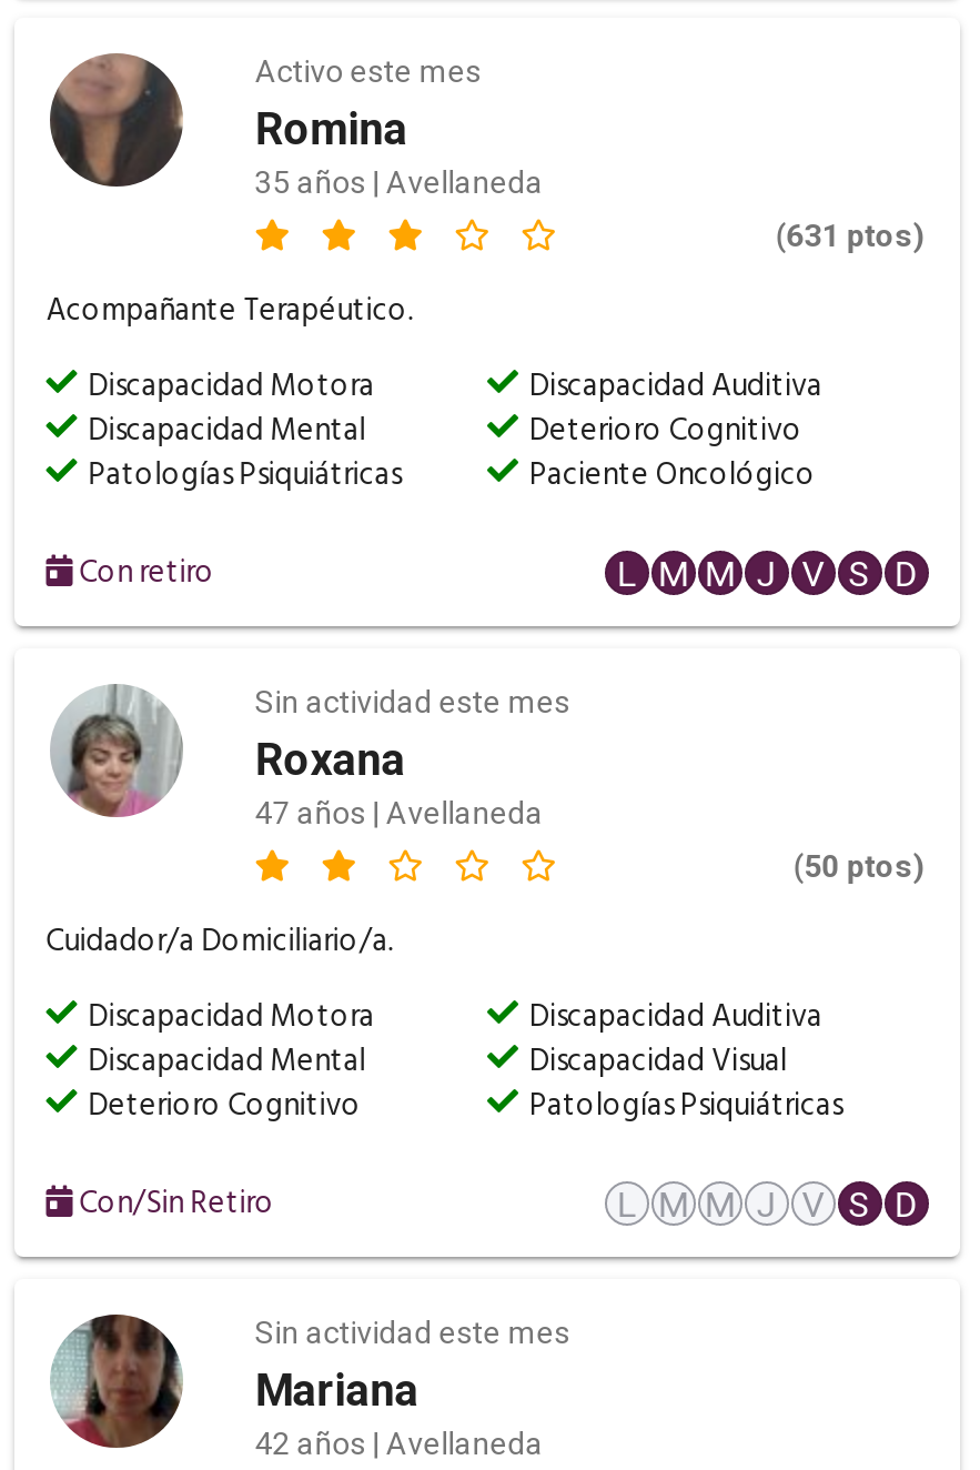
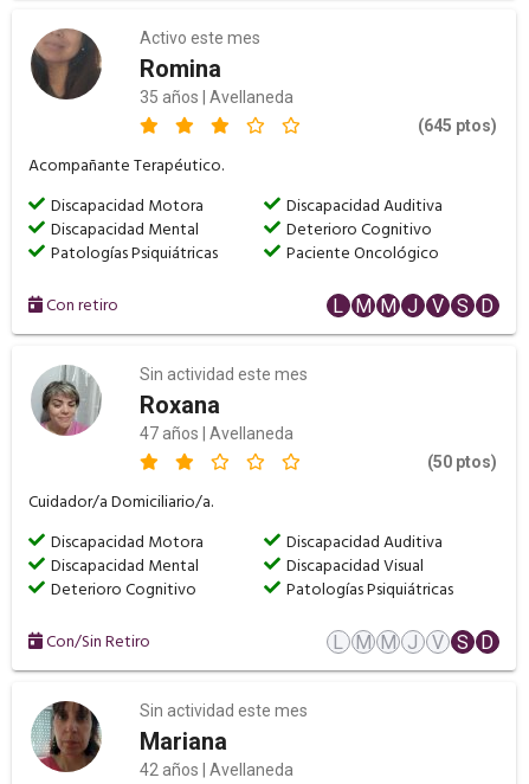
- (631 ptos)
+ (645 ptos)
